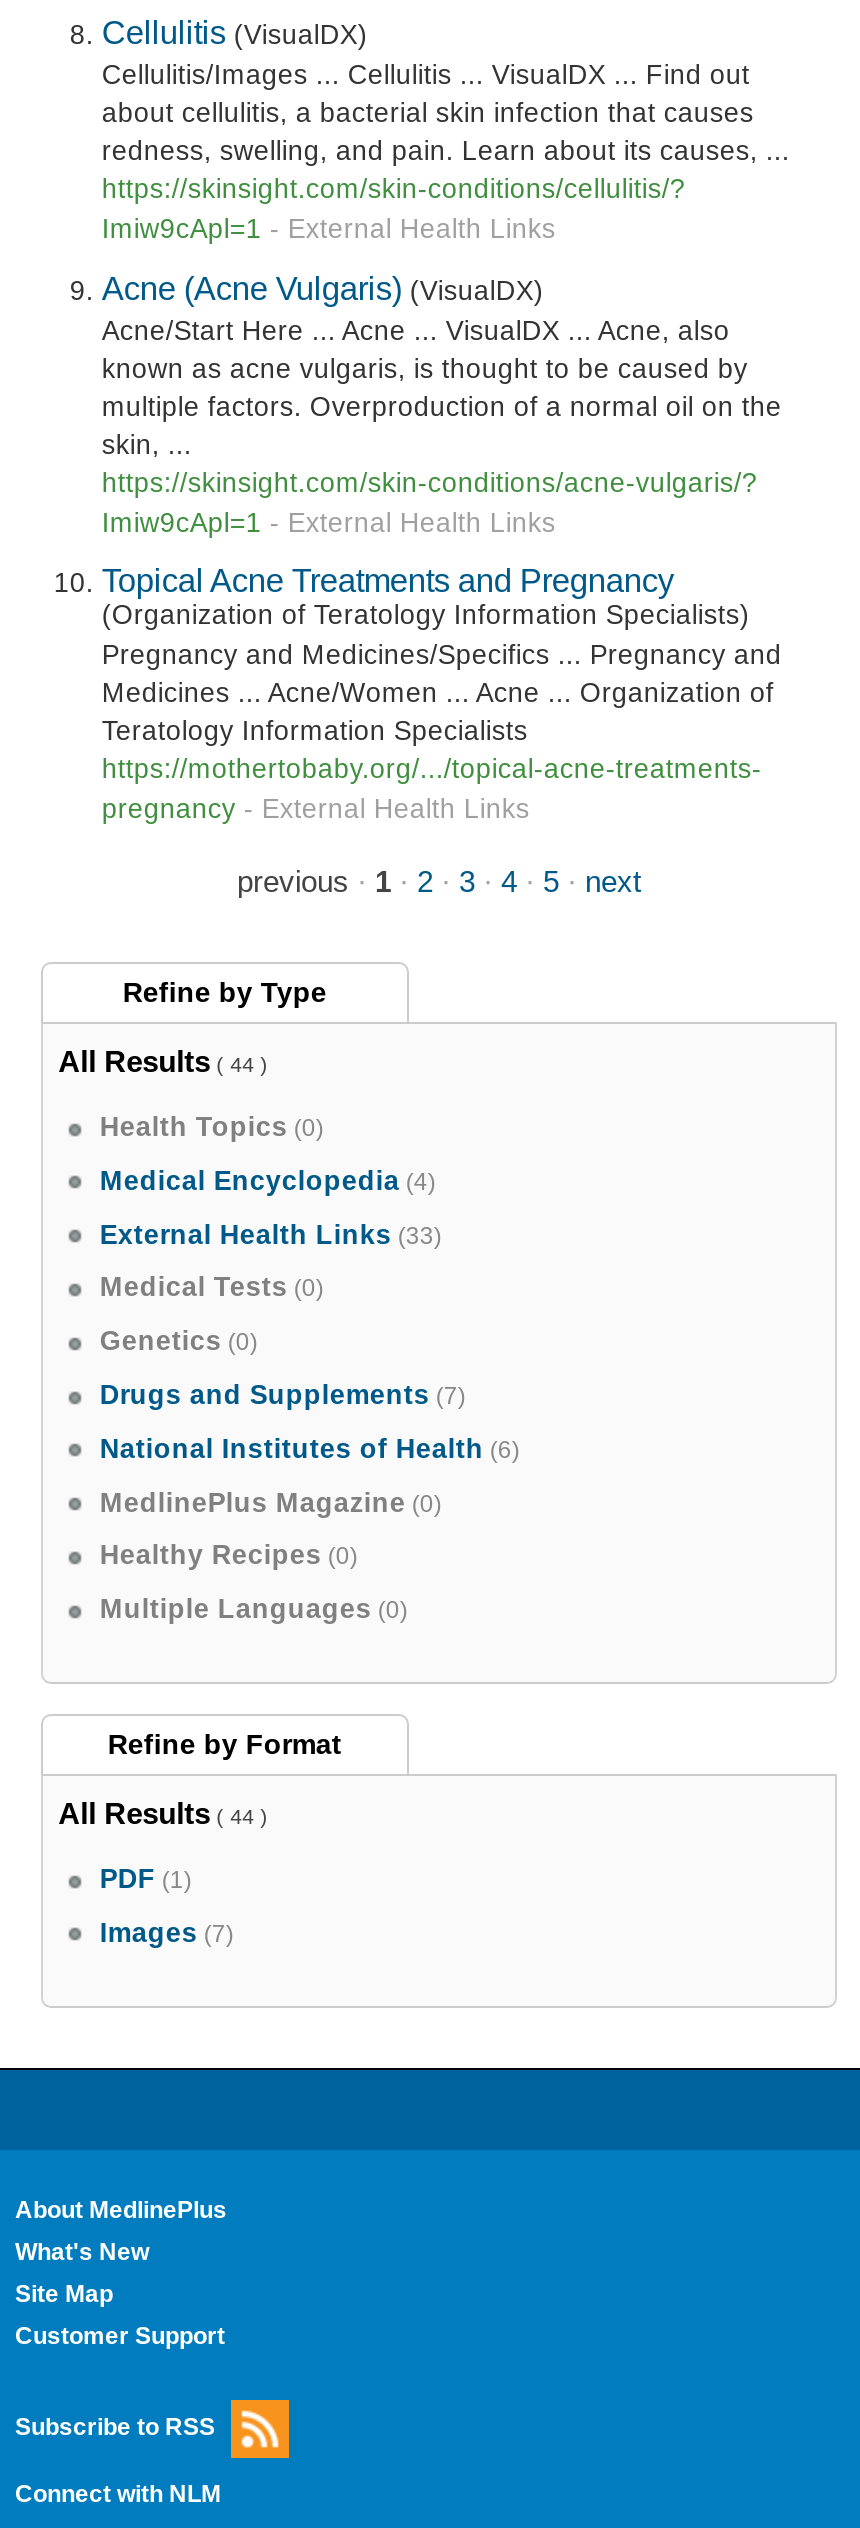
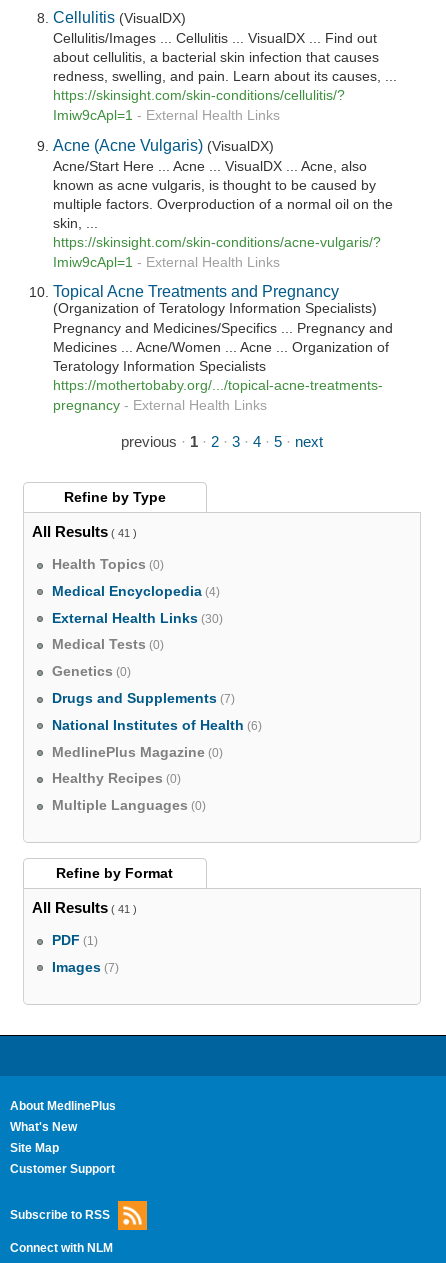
- All Results ( 44 )
+ All Results ( 41 )

- External Health Links (33)
+ External Health Links (30)

- All Results ( 44 )
+ All Results ( 41 )
